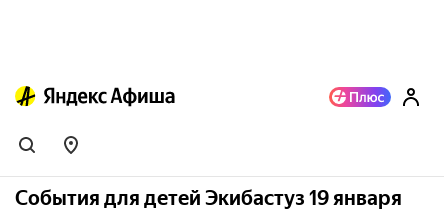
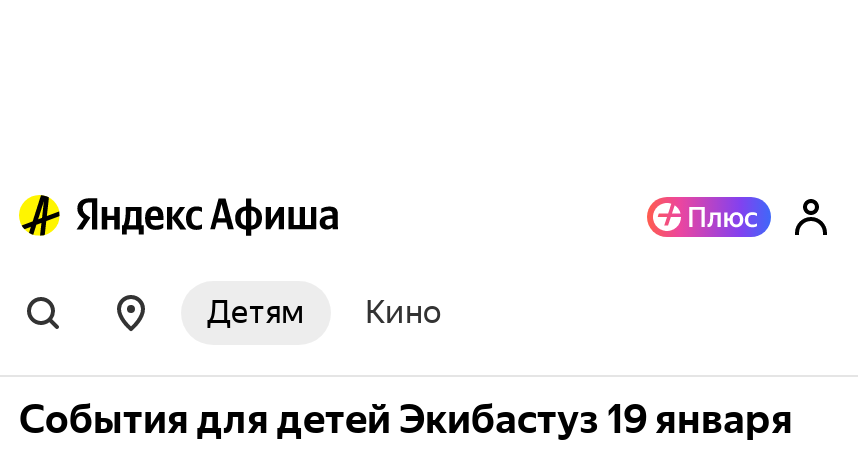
+ Детям
+ Кино
